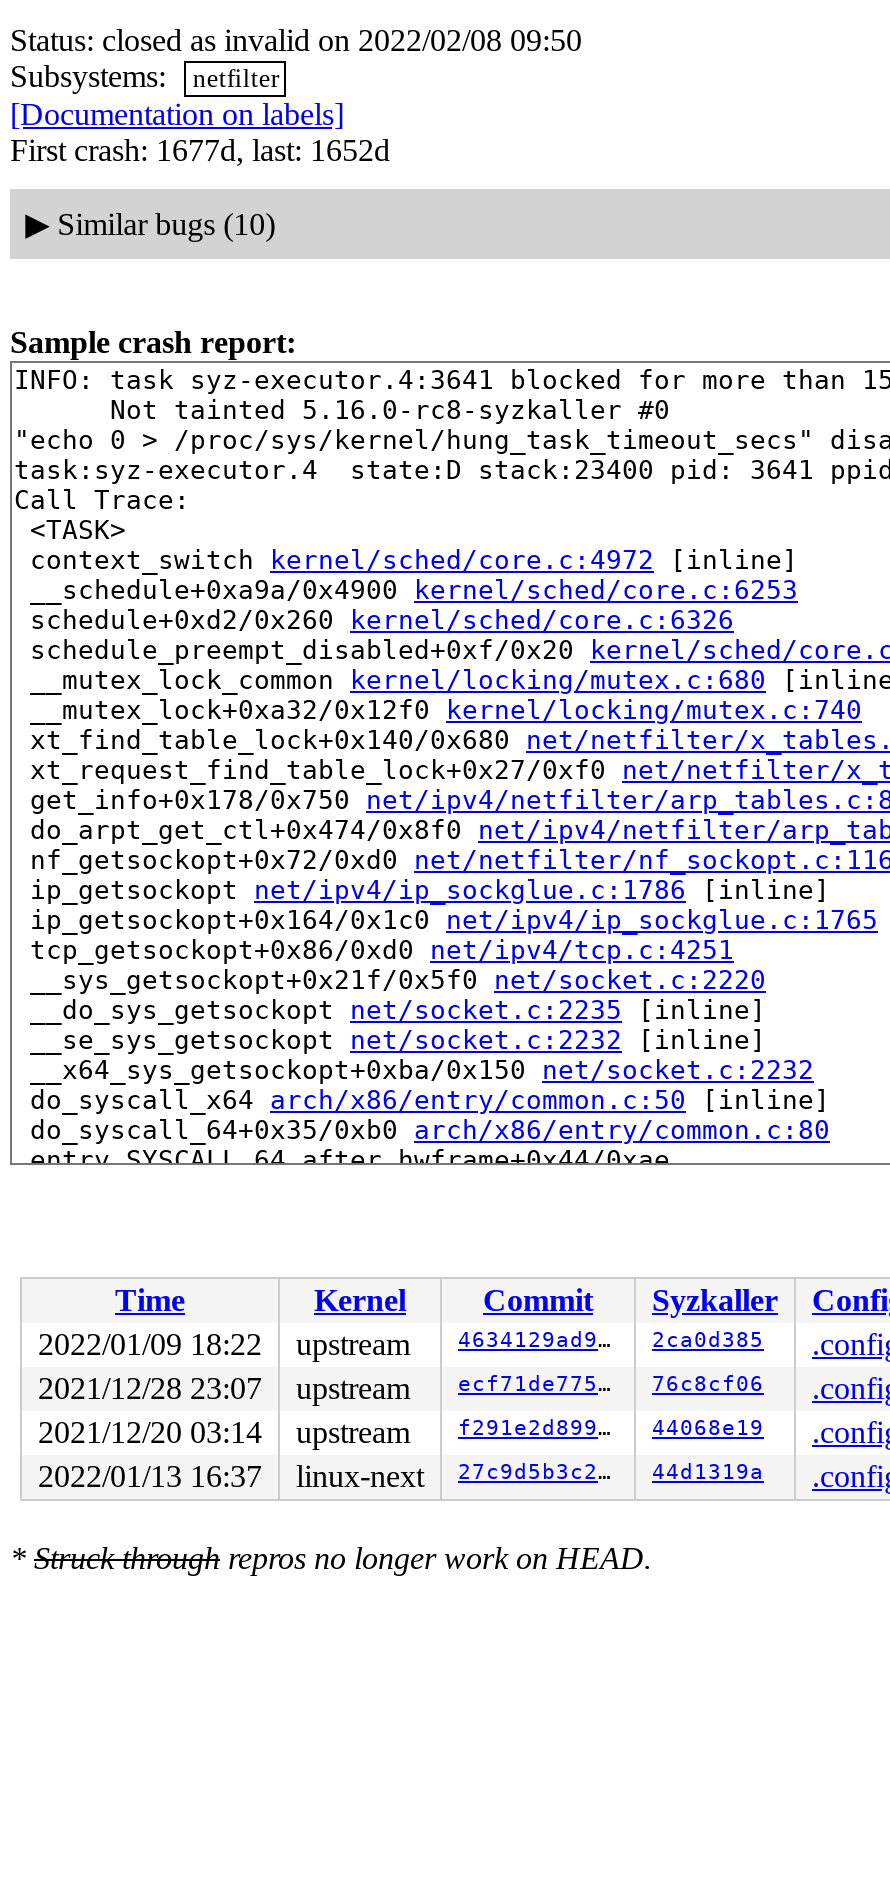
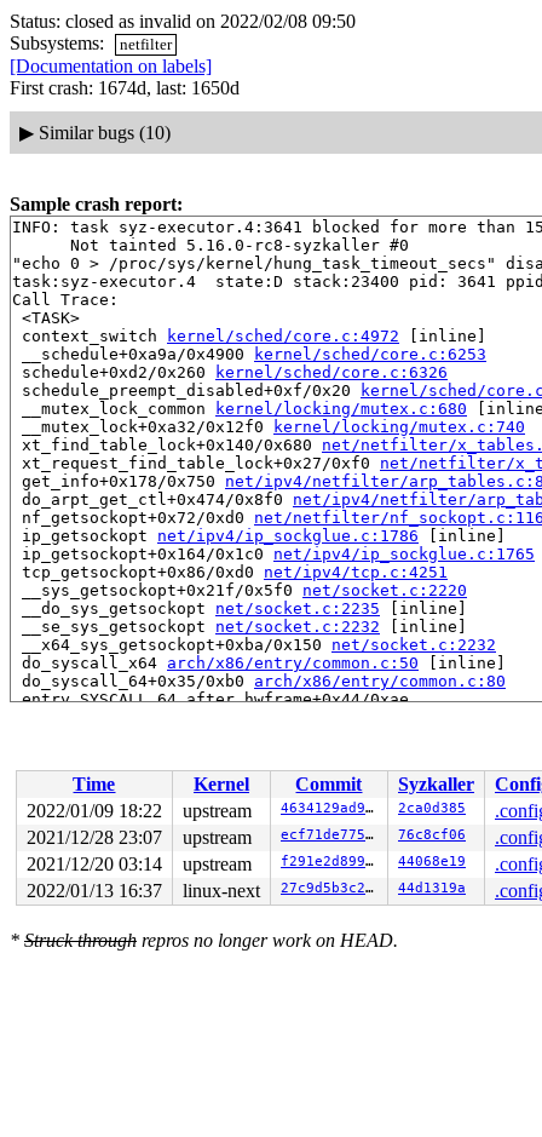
- First crash: 1677d, last: 1652d
+ First crash: 1674d, last: 1650d
